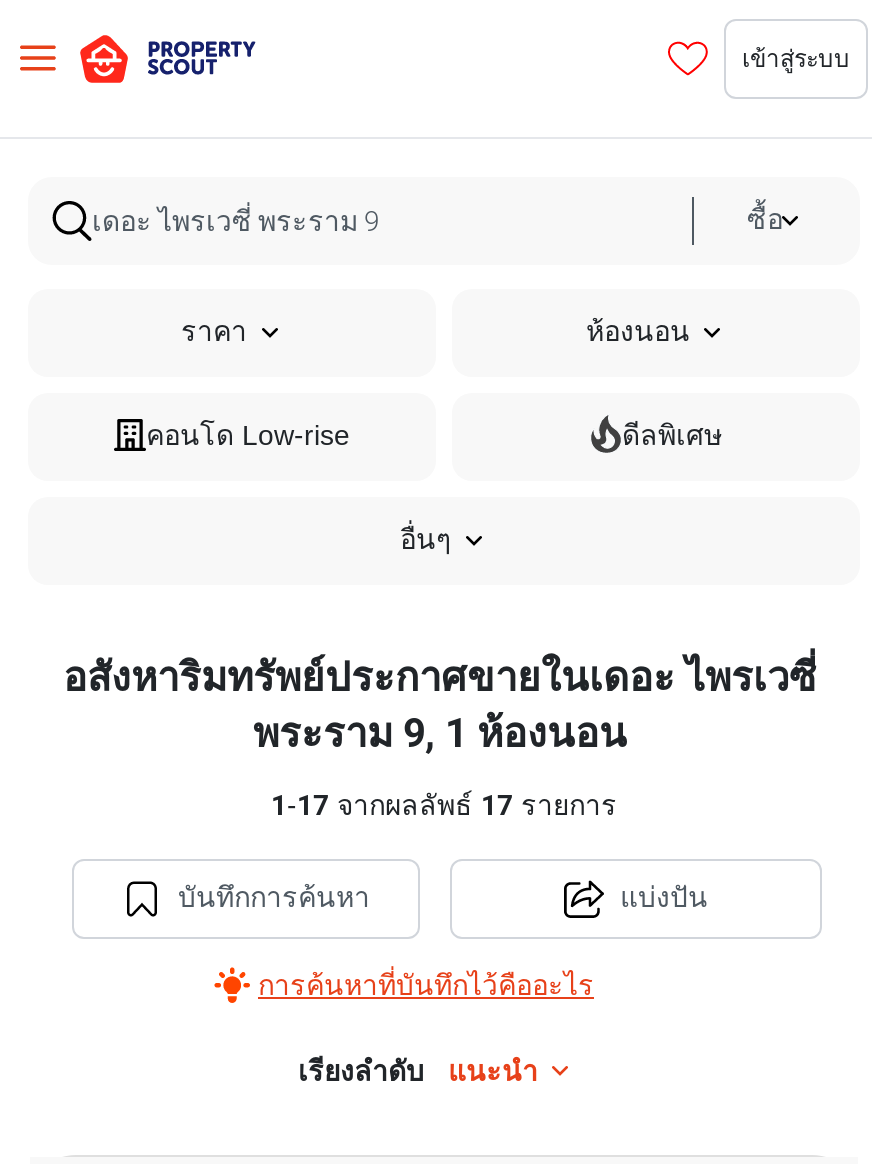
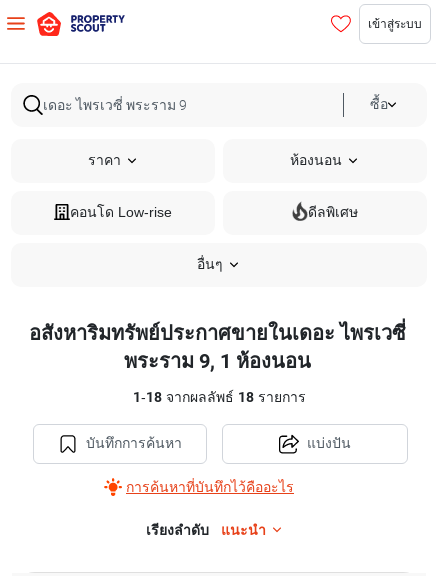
- 1 -17จากผลลัพธ์17รายการ
+ 1 -18จากผลลัพธ์18รายการ
